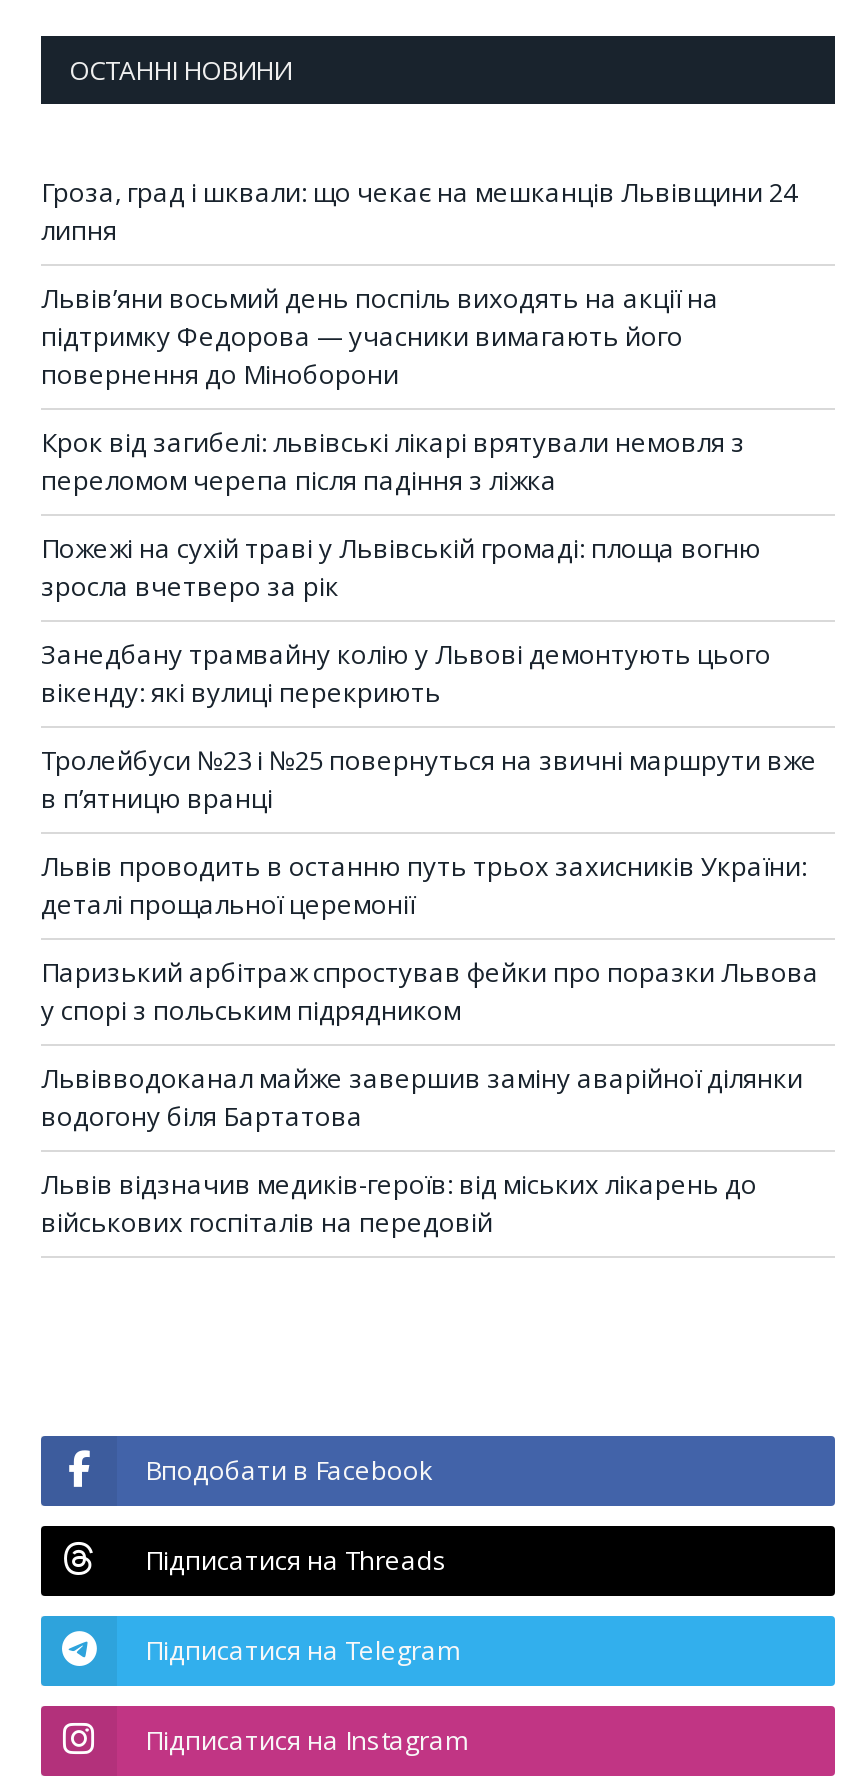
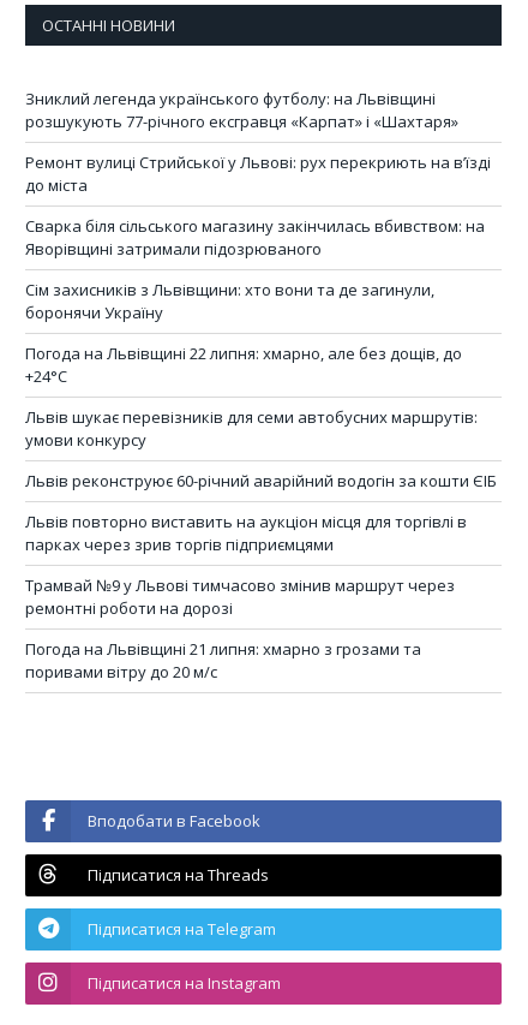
- Гроза, град і шквали: що чекає на мешканців Львівщини 24
- липня
+ Зниклий легенда українського футболу: на Львівщині
+ розшукують 77-річного ексгравця «Карпат» і «Шахтаря»

- Львів’яни восьмий день поспіль виходять на акції на
- підтримку Федорова — учасники вимагають його
- повернення до Міноборони
+ Ремонт вулиці Стрийської у Львові: рух перекриють на в’їзді
+ до міста

- Крок від загибелі: львівські лікарі врятували немовля з
- переломом черепа після падіння з ліжка
+ Сварка біля сільського магазину закінчилась вбивством: на
+ Яворівщині затримали підозрюваного

- Пожежі на сухій траві у Львівській громаді: площа вогню
- зросла вчетверо за рік
+ Сім захисників з Львівщини: хто вони та де загинули,
+ боронячи Україну

- Занедбану трамвайну колію у Львові демонтують цього
- вікенду: які вулиці перекриють
+ Погода на Львівщині 22 липня: хмарно, але без дощів, до
+ +24°С

- Тролейбуси №23 і №25 повернуться на звичні маршрути вже
- в п’ятницю вранці
+ Львів шукає перевізників для семи автобусних маршрутів:
+ умови конкурсу

- Львів проводить в останню путь трьох захисників України:
- деталі прощальної церемонії
+ Львів реконструює 60-річний аварійний водогін за кошти ЄІБ

- Паризький арбітраж спростував фейки про поразки Львова
- у спорі з польським підрядником
+ Львів повторно виставить на аукціон місця для торгівлі в
+ парках через зрив торгів підприємцями

- Львівводоканал майже завершив заміну аварійної ділянки
- водогону біля Бартатова
+ Трамвай №9 у Львові тимчасово змінив маршрут через
+ ремонтні роботи на дорозі

- Львів відзначив медиків-героїв: від міських лікарень до
- військових госпіталів на передовій
+ Погода на Львівщині 21 липня: хмарно з грозами та
+ поривами вітру до 20 м/с
